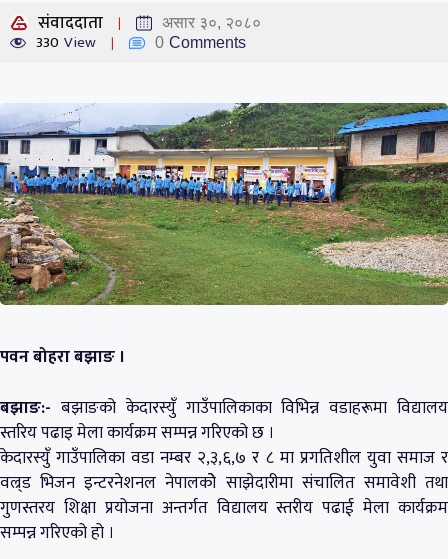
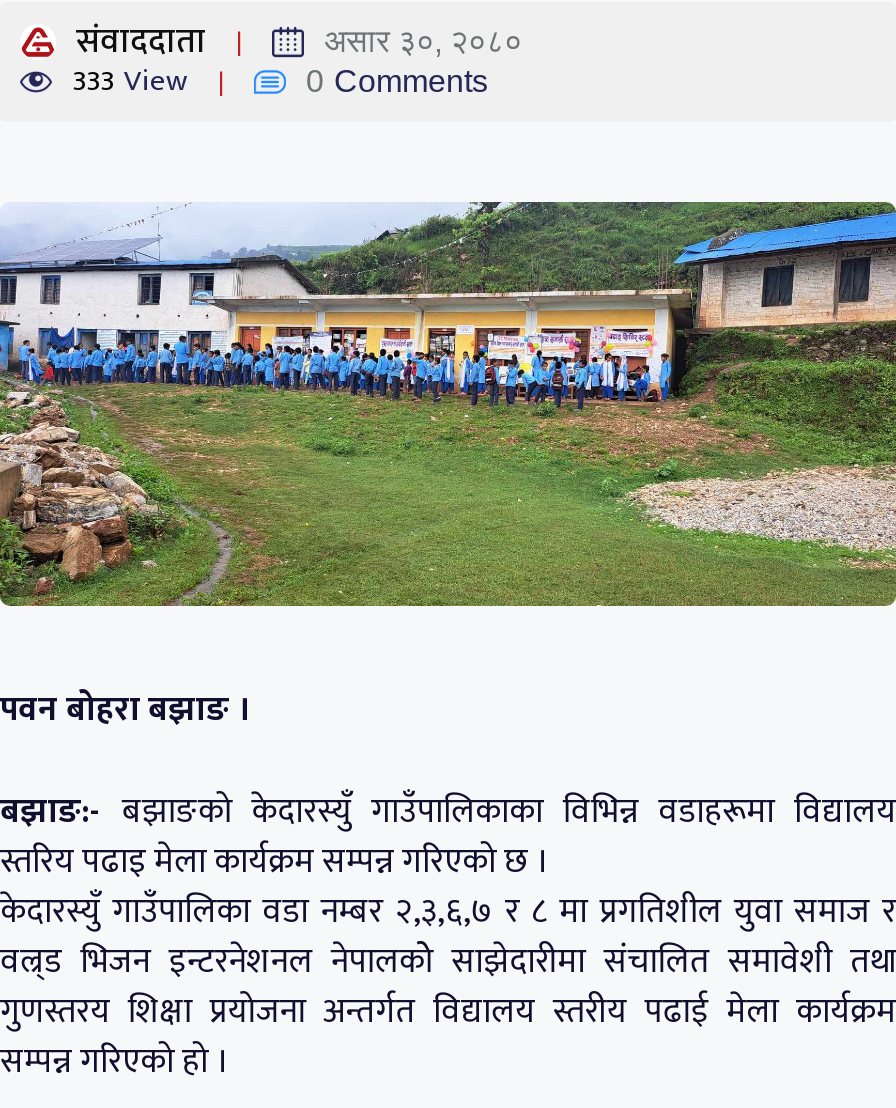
- 330 View
+ 333 View
